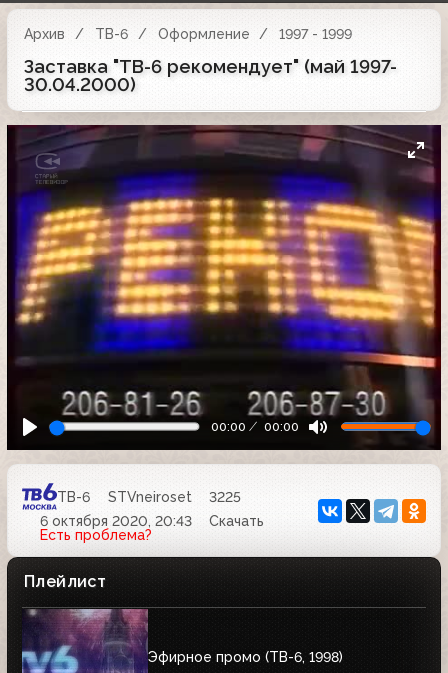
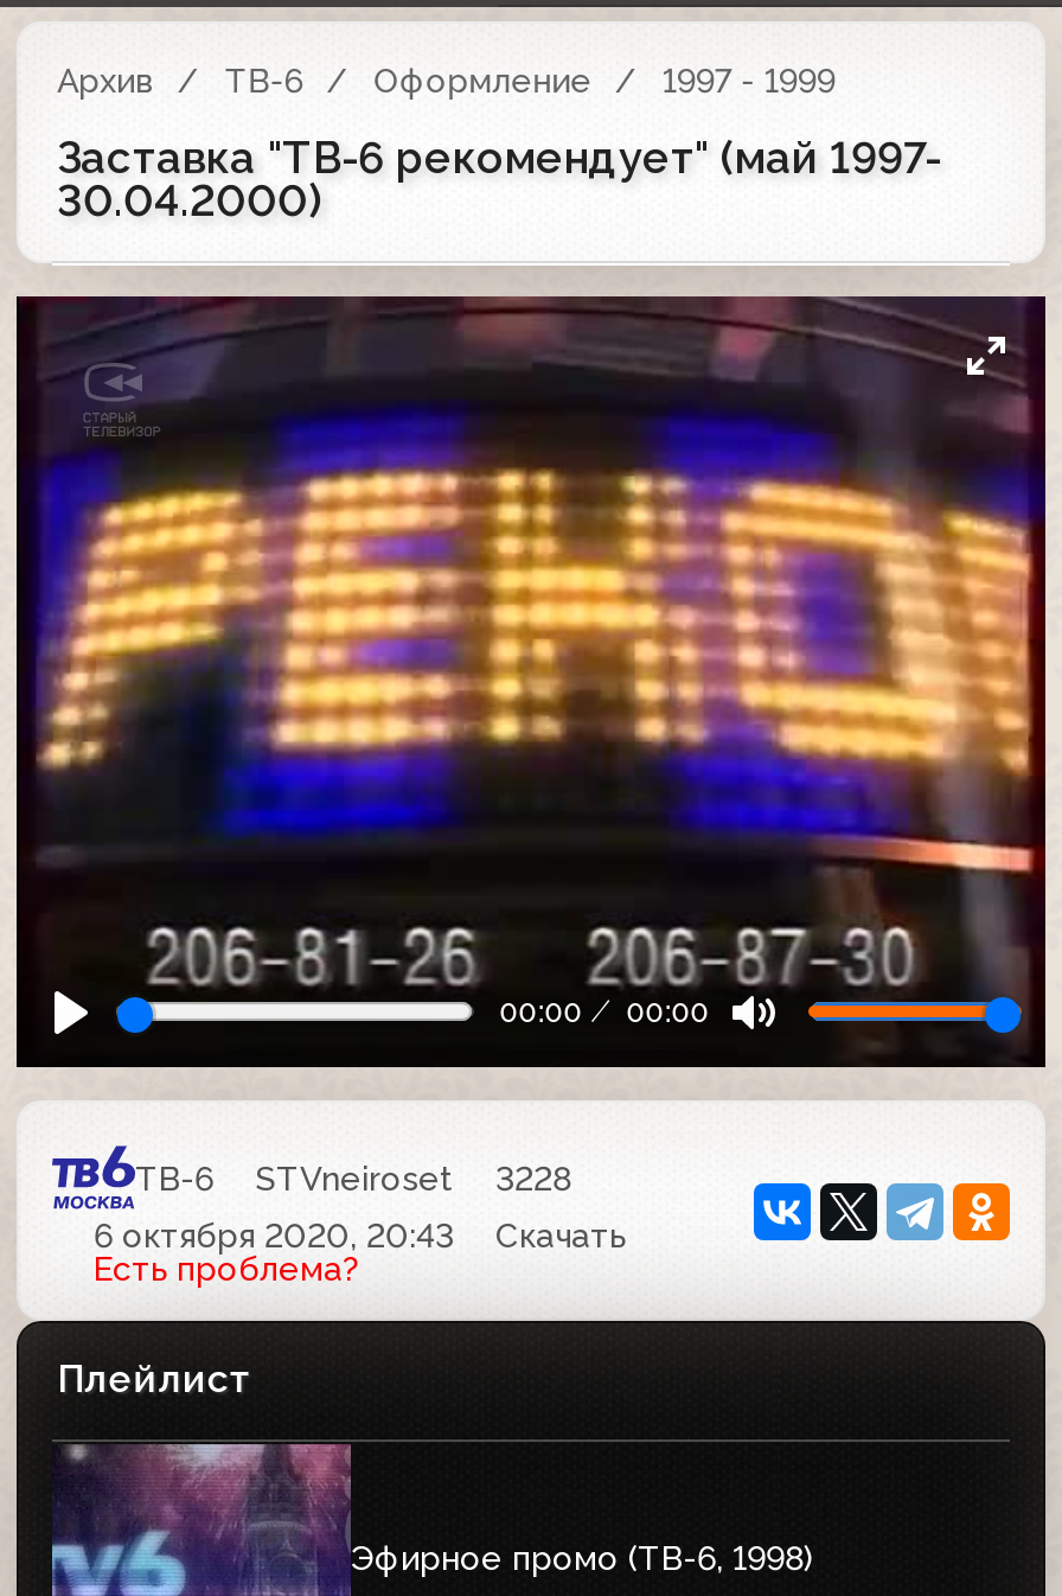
- ТВ-6 STVneiroset 3225
+ ТВ-6 STVneiroset 3228
